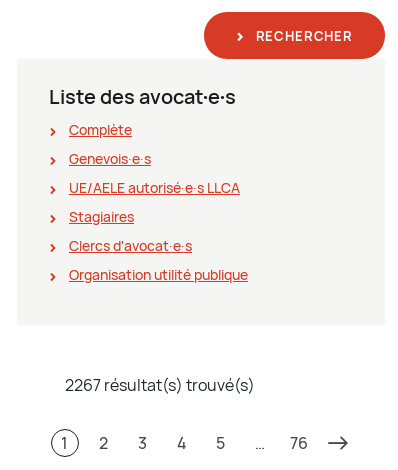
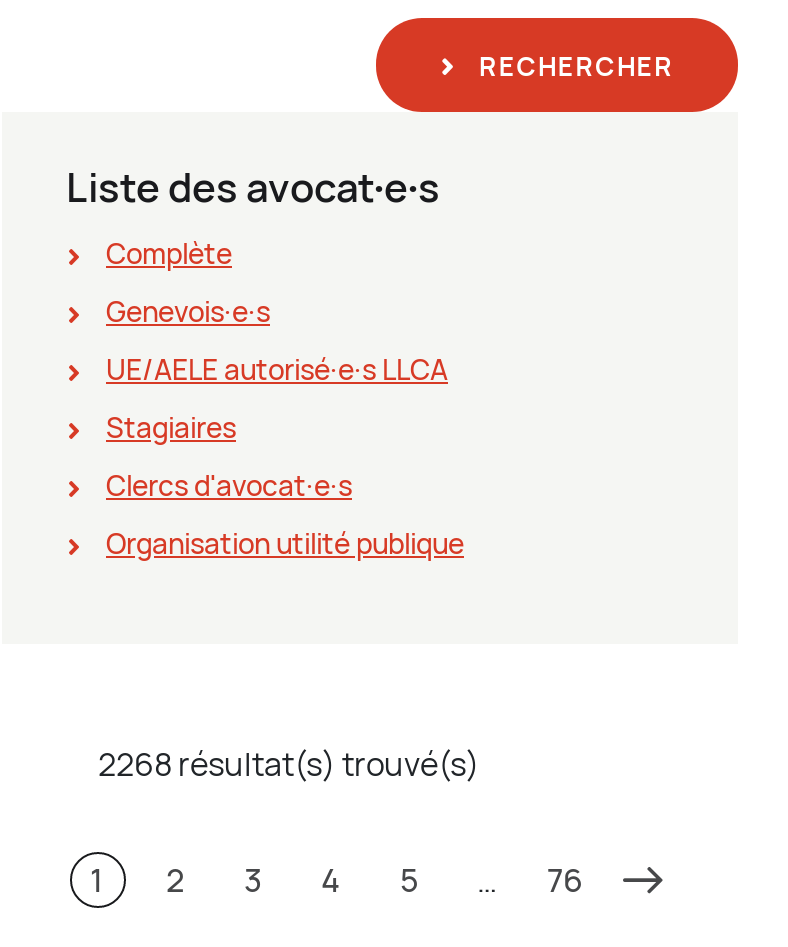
- 2267 résultat(s) trouvé(s)
+ 2268 résultat(s) trouvé(s)
